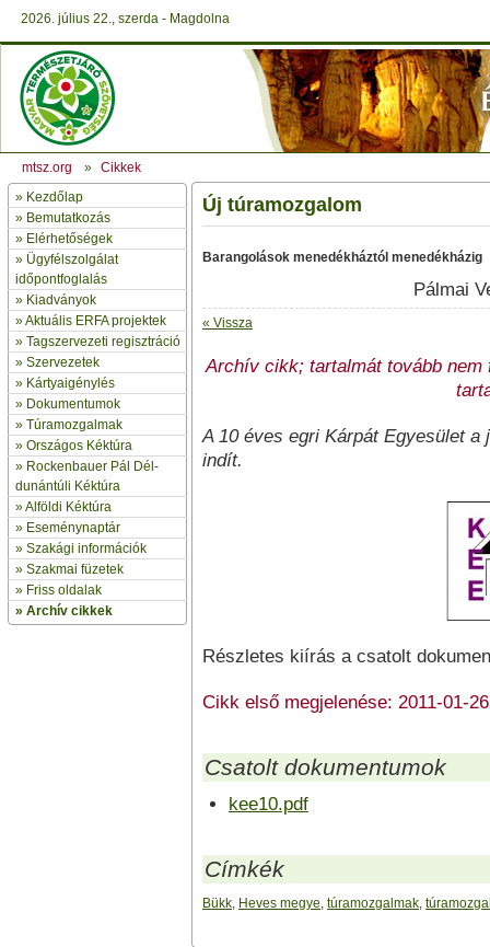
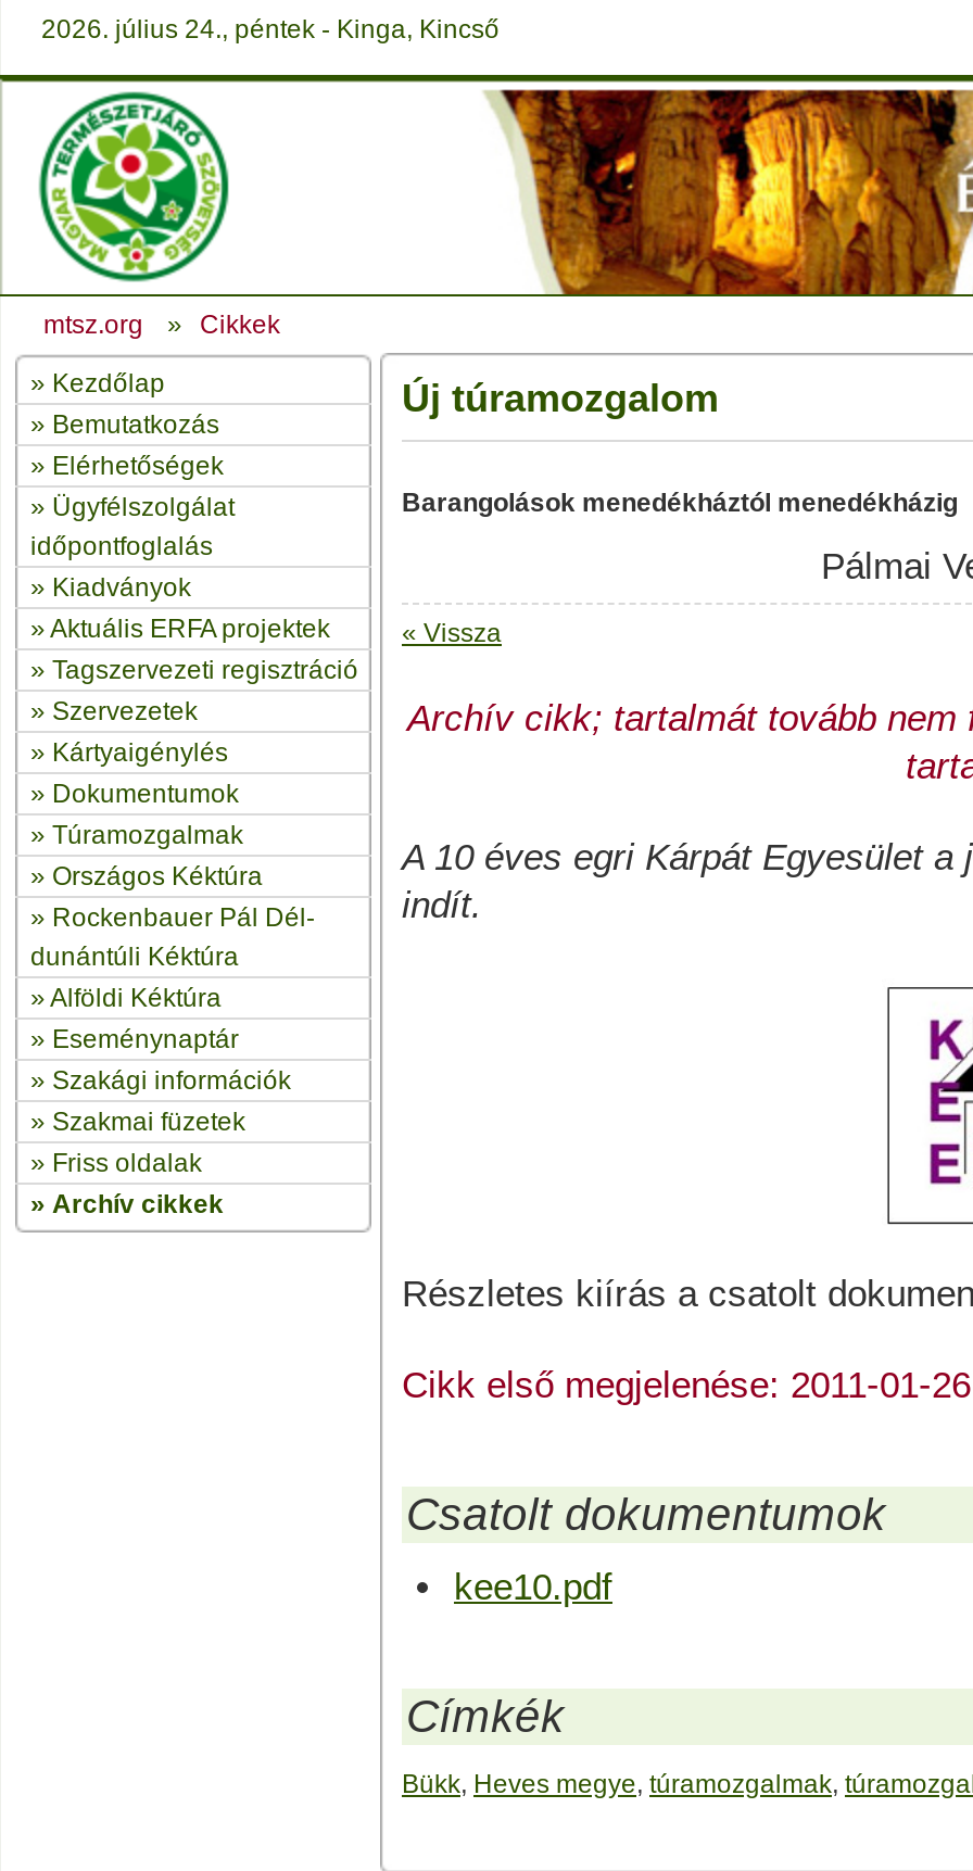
- 2026. július 22., szerda - Magdolna
+ 2026. július 24., péntek - Kinga, Kincső
